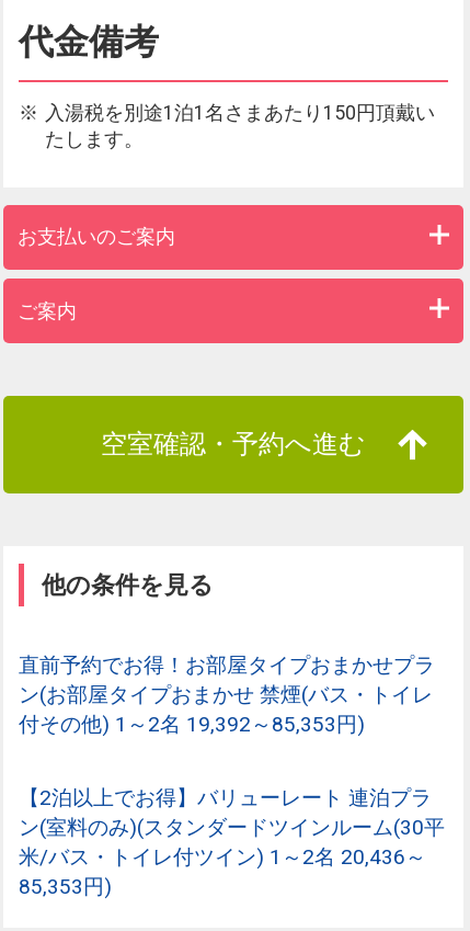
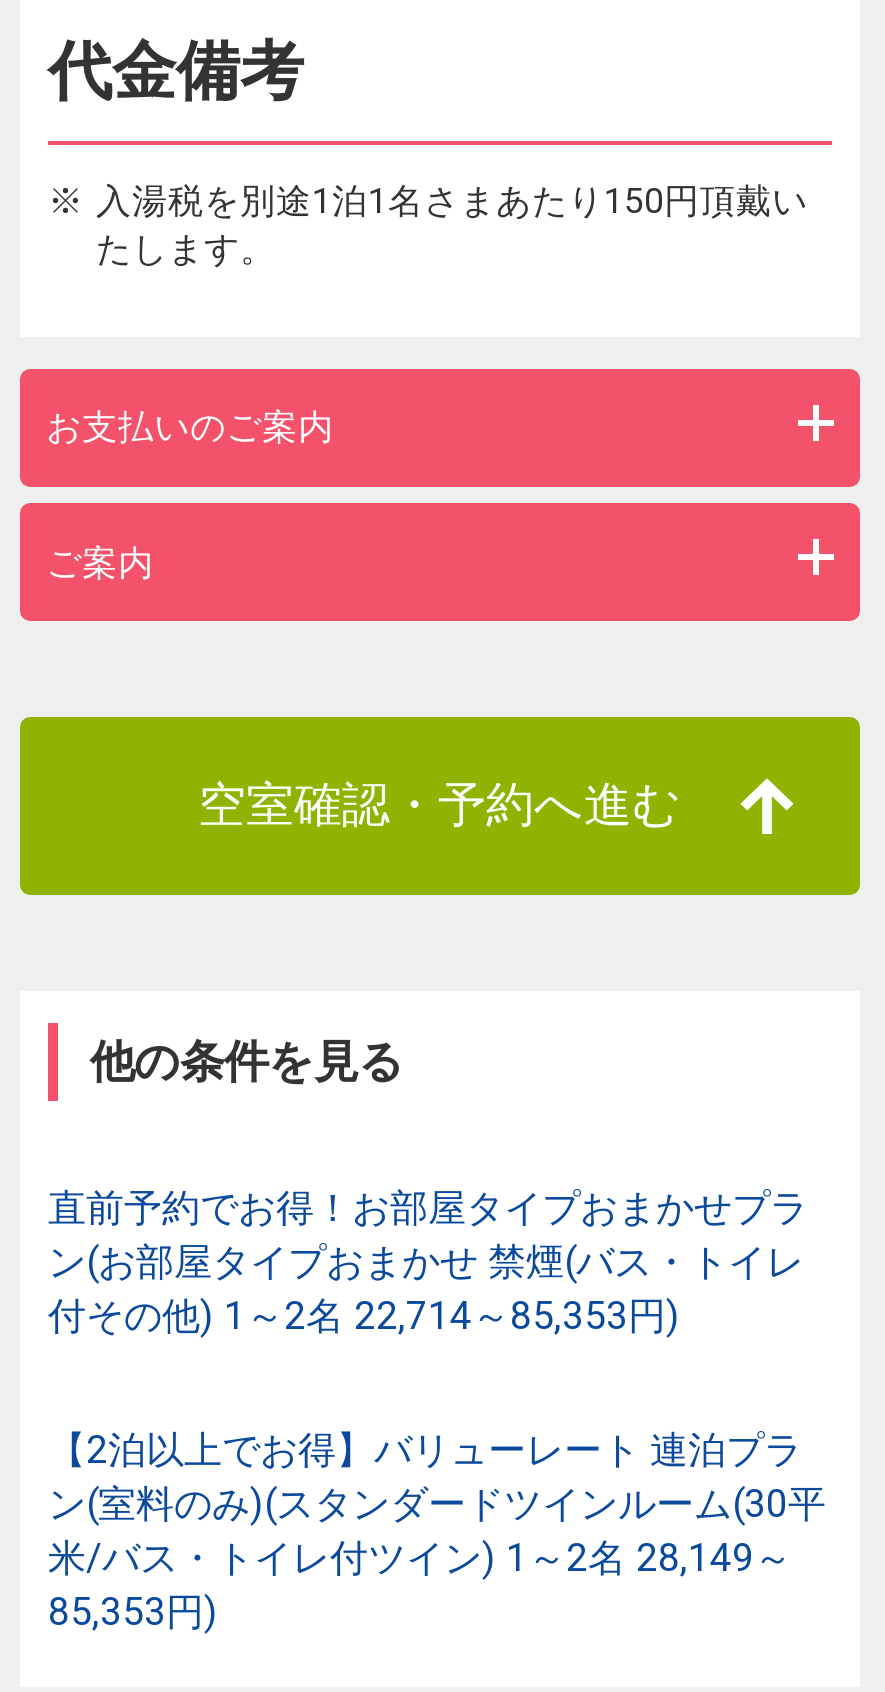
- 付その他) 1～2名 19,392～85,353円)
+ 付その他) 1～2名 22,714～85,353円)

- 米/バス・トイレ付ツイン) 1～2名 20,436～
+ 米/バス・トイレ付ツイン) 1～2名 28,149～
